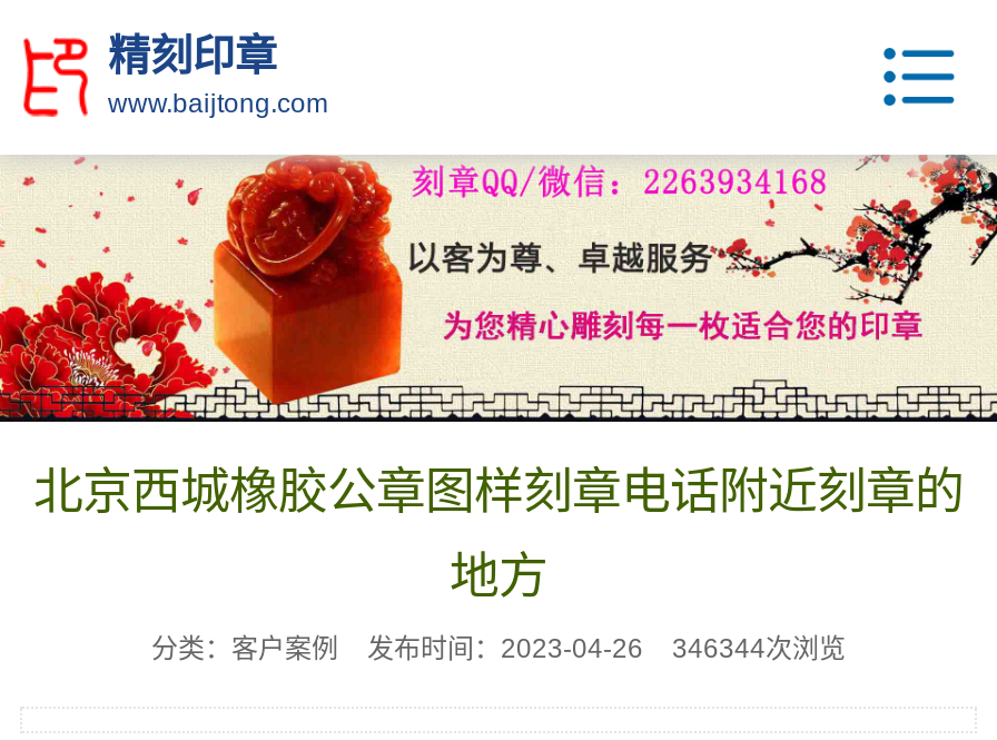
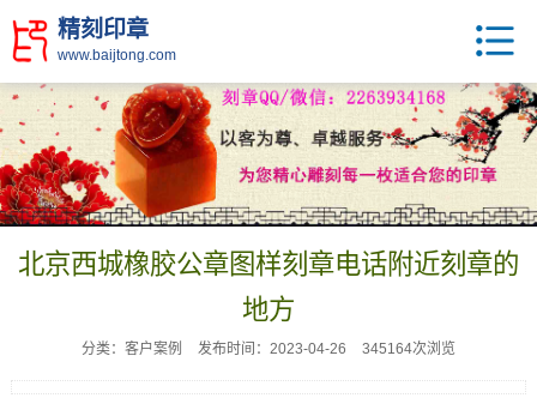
- 分类：客户案例 发布时间：2023-04-26 346344次浏览
+ 分类：客户案例 发布时间：2023-04-26 345164次浏览
